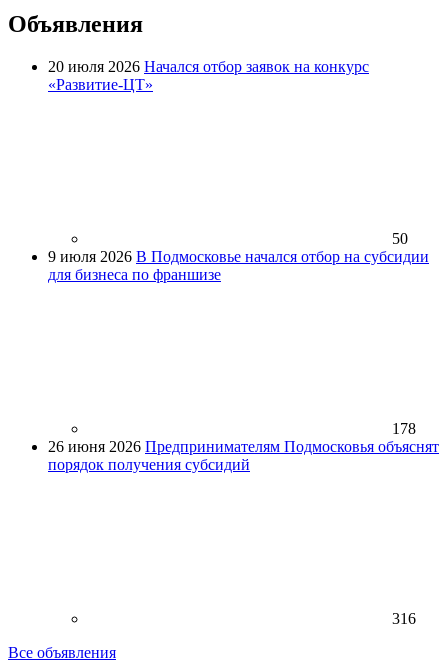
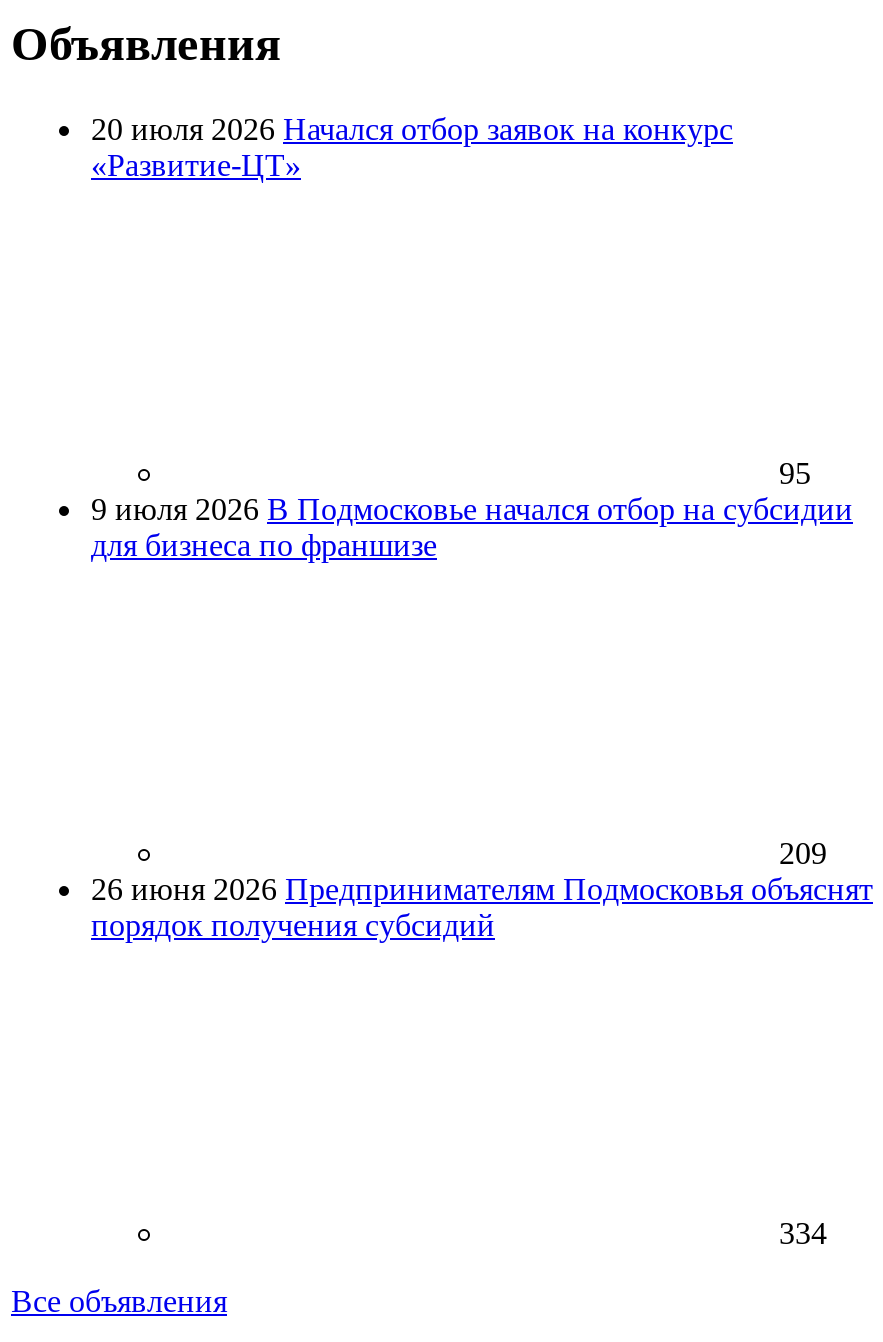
- 50
+ 95

- 178
+ 209

- 316
+ 334
